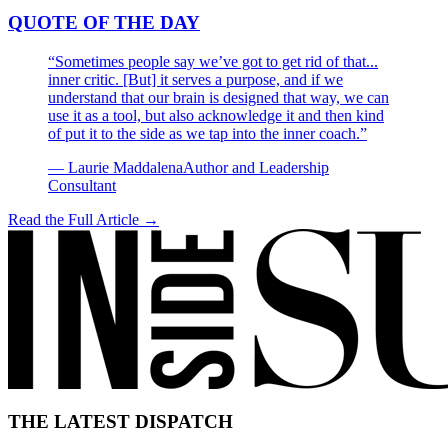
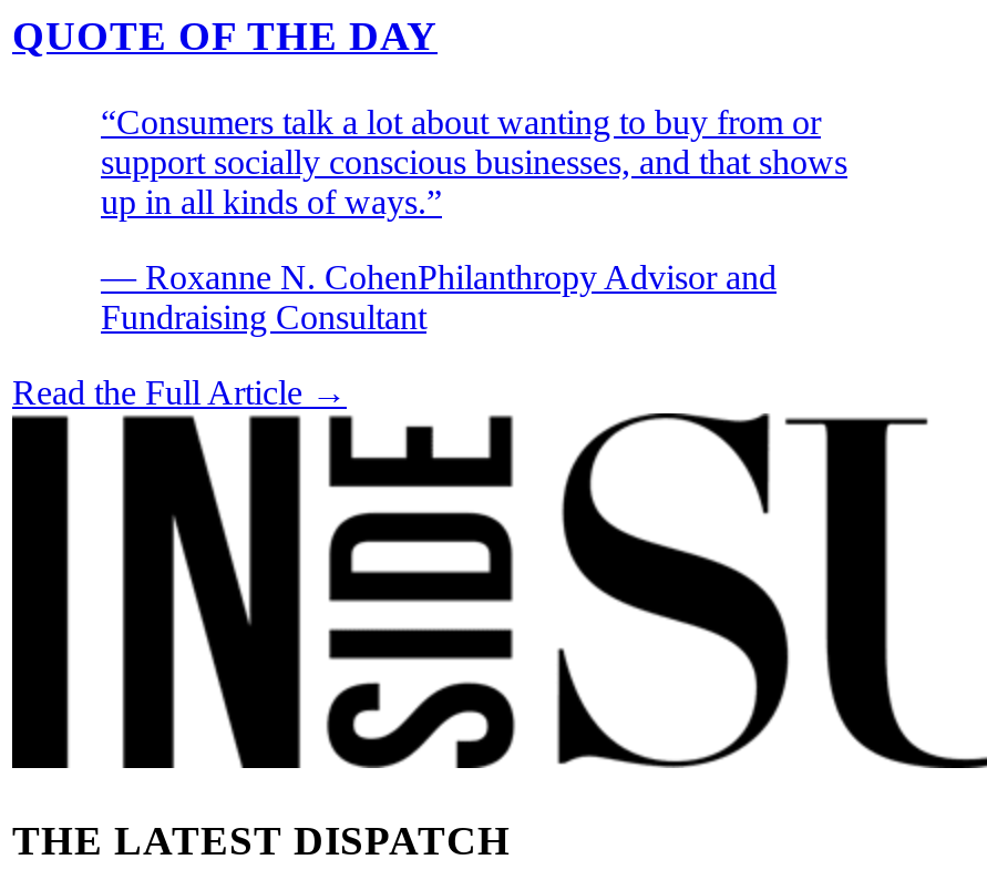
- “Sometimes people say we’ve got to get rid of that...
- inner critic. [But] it serves a purpose, and if we
- understand that our brain is designed that way, we can
- use it as a tool, but also acknowledge it and then kind
- of put it to the side as we tap into the inner coach.”
+ “Consumers talk a lot about wanting to buy from or
+ support socially conscious businesses, and that shows
+ up in all kinds of ways.”

- — Laurie MaddalenaAuthor and Leadership
- Consultant
+ — Roxanne N. CohenPhilanthropy Advisor and
+ Fundraising Consultant
